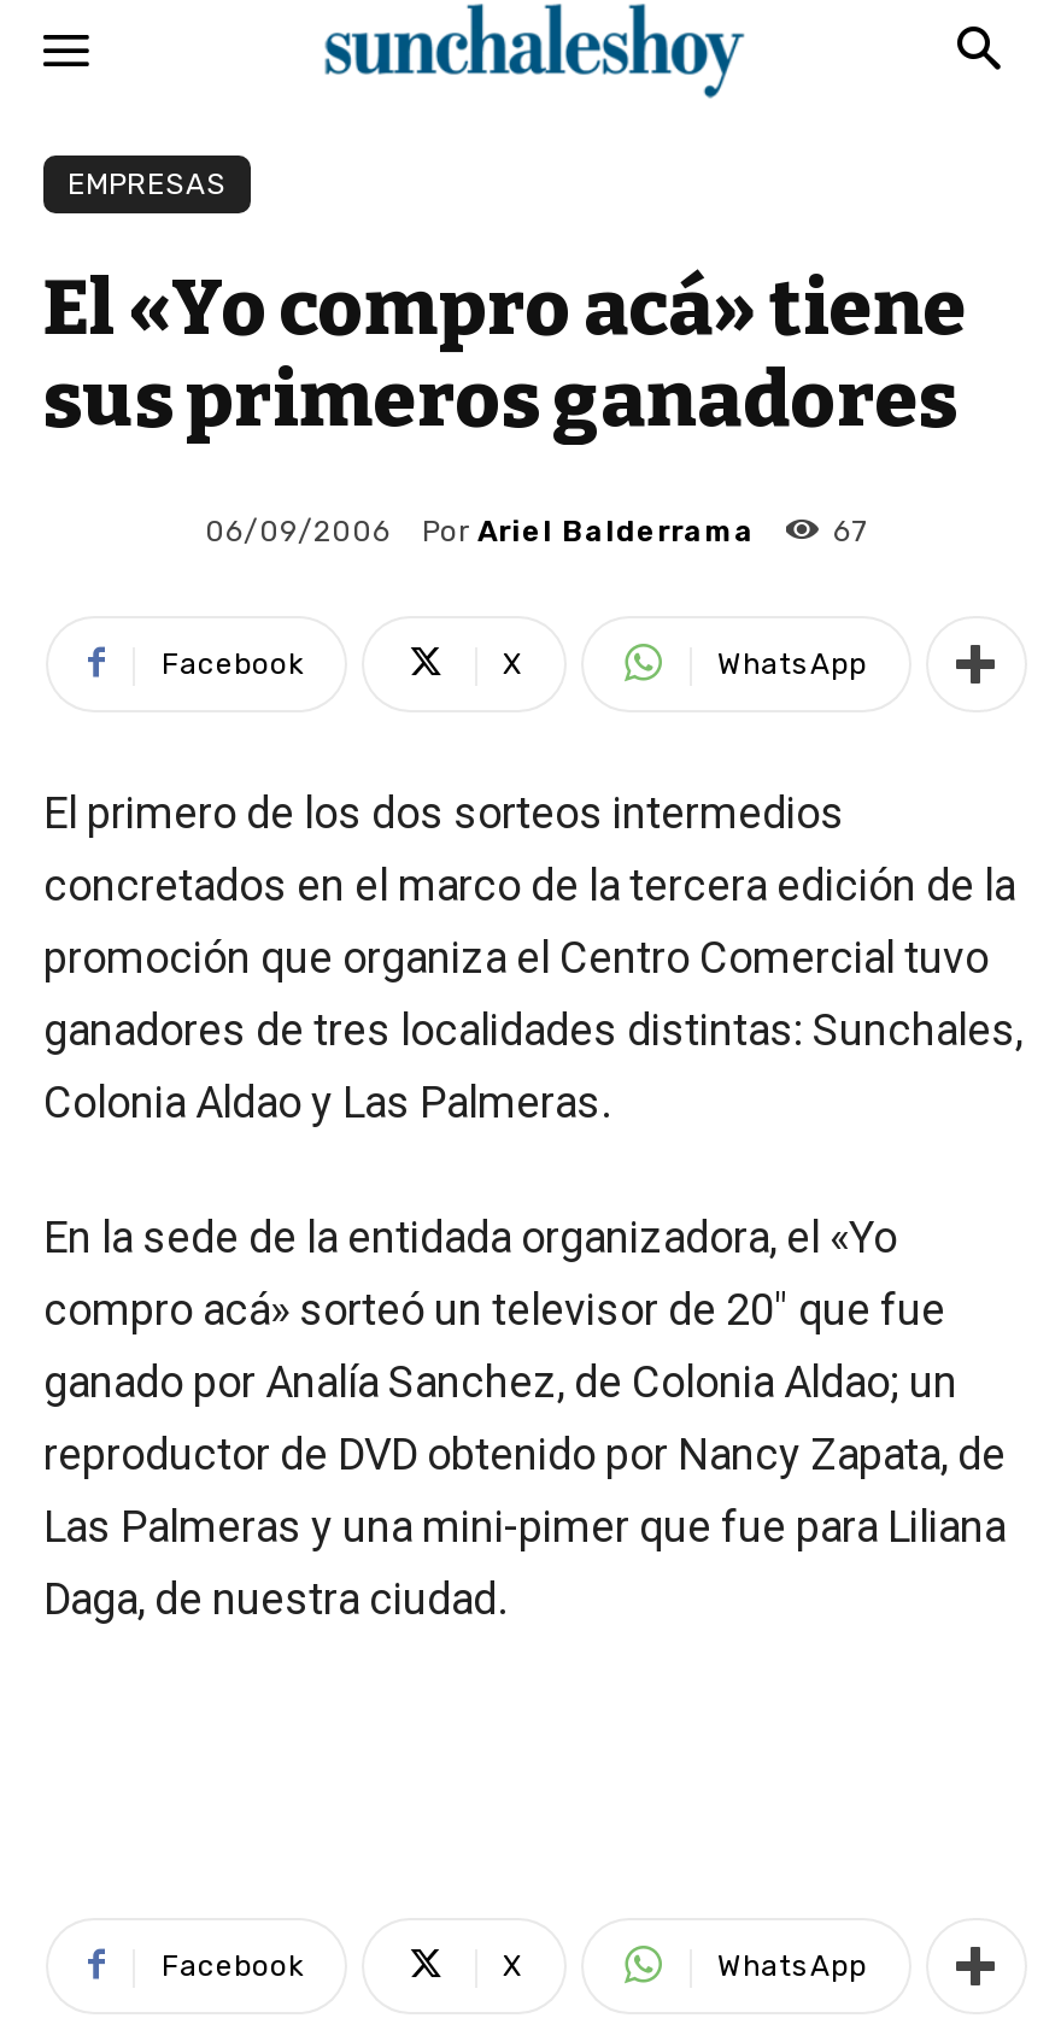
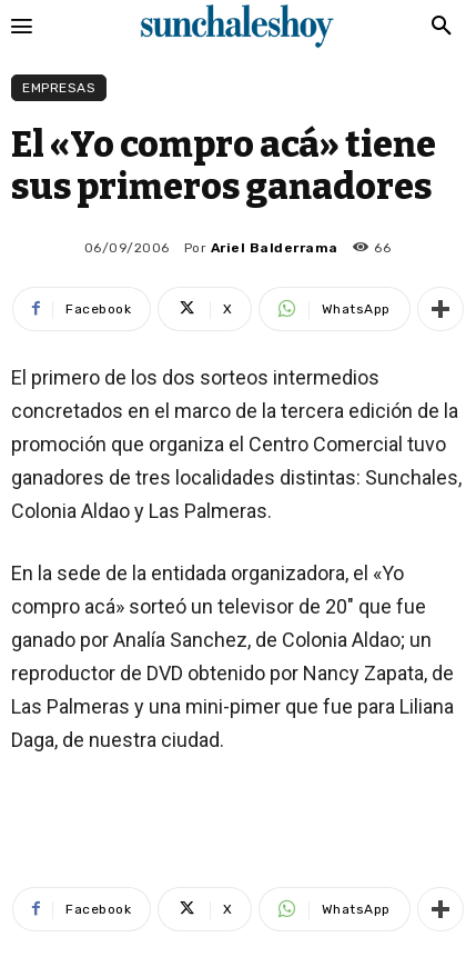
- 67
+ 66
